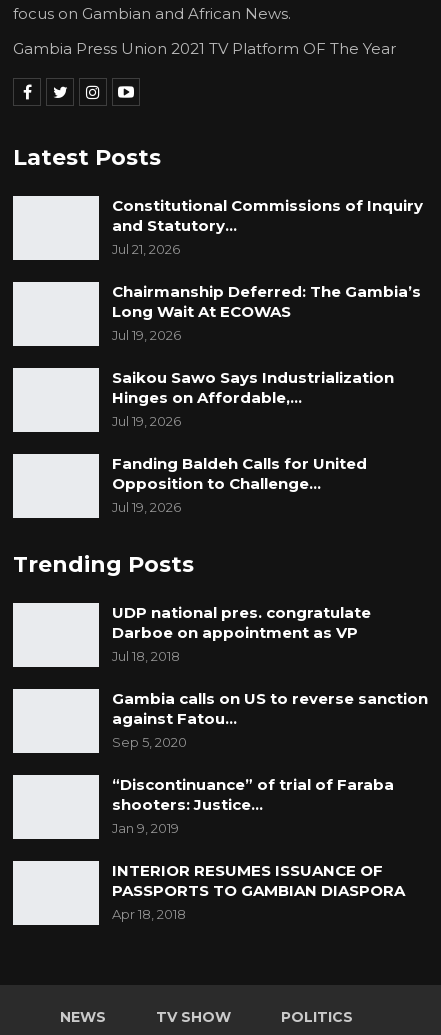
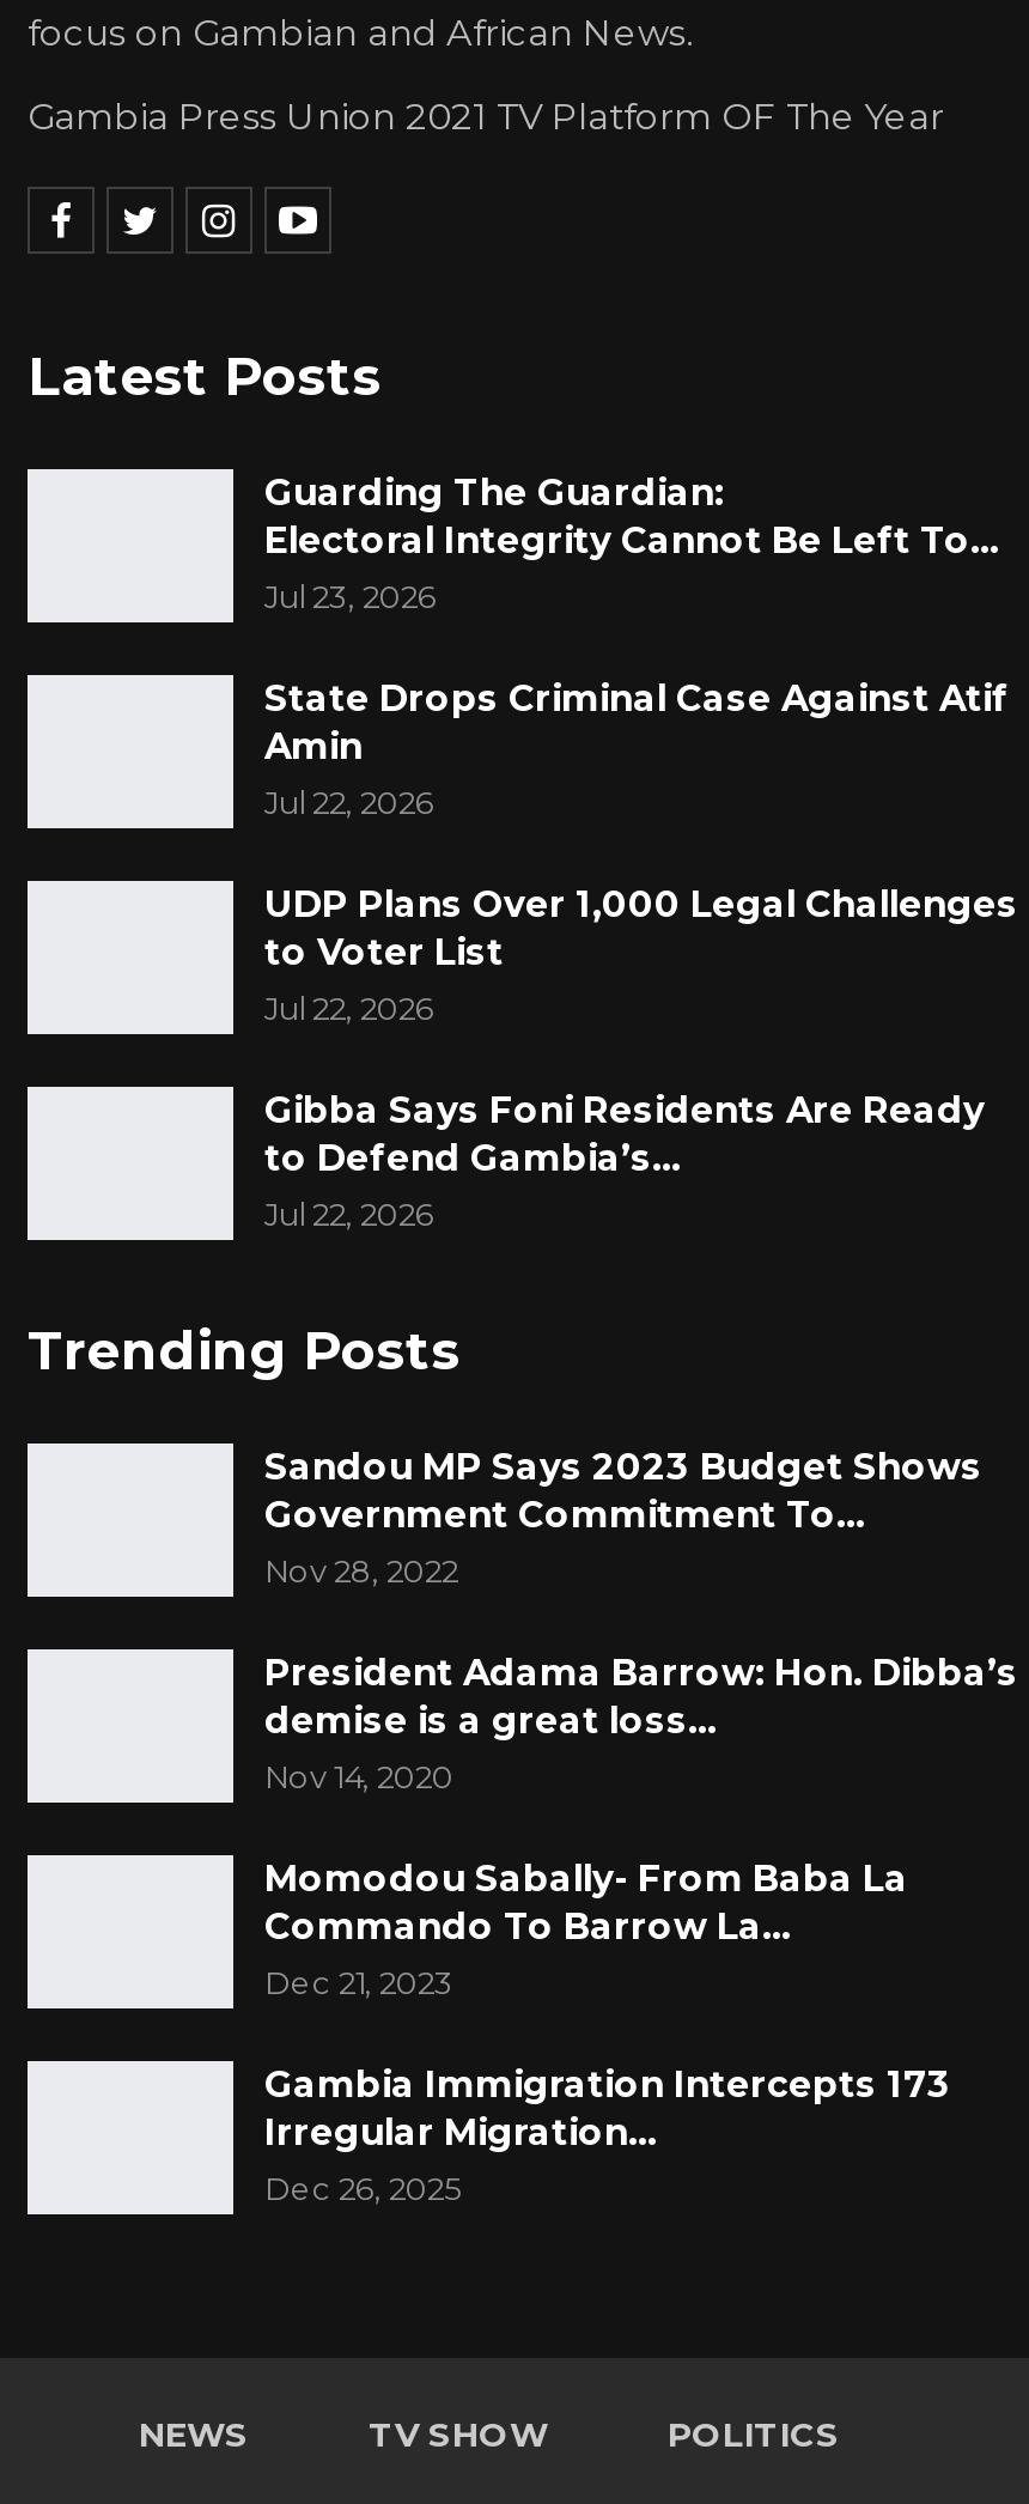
- Constitutional Commissions of Inquiry
- and Statutory…
- Jul 21, 2026
+ Guarding The Guardian:
+ Electoral Integrity Cannot Be Left To…
+ Jul 23, 2026

- Chairmanship Deferred: The Gambia’s
- Long Wait At ECOWAS
- Jul 19, 2026
+ State Drops Criminal Case Against Atif
+ Amin
+ Jul 22, 2026

- Saikou Sawo Says Industrialization
- Hinges on Affordable,…
- Jul 19, 2026
+ UDP Plans Over 1,000 Legal Challenges
+ to Voter List
+ Jul 22, 2026

- Fanding Baldeh Calls for United
- Opposition to Challenge…
- Jul 19, 2026
+ Gibba Says Foni Residents Are Ready
+ to Defend Gambia’s…
+ Jul 22, 2026

- UDP national pres. congratulate
- Darboe on appointment as VP
- Jul 18, 2018
+ Sandou MP Says 2023 Budget Shows
+ Government Commitment To…
+ Nov 28, 2022

- Gambia calls on US to reverse sanction
- against Fatou…
- Sep 5, 2020
+ President Adama Barrow: Hon. Dibba’s
+ demise is a great loss…
+ Nov 14, 2020

- “Discontinuance” of trial of Faraba
- shooters: Justice…
- Jan 9, 2019
+ Momodou Sabally- From Baba La
+ Commando To Barrow La…
+ Dec 21, 2023

- INTERIOR RESUMES ISSUANCE OF
- PASSPORTS TO GAMBIAN DIASPORA
- Apr 18, 2018
+ Gambia Immigration Intercepts 173
+ Irregular Migration…
+ Dec 26, 2025
